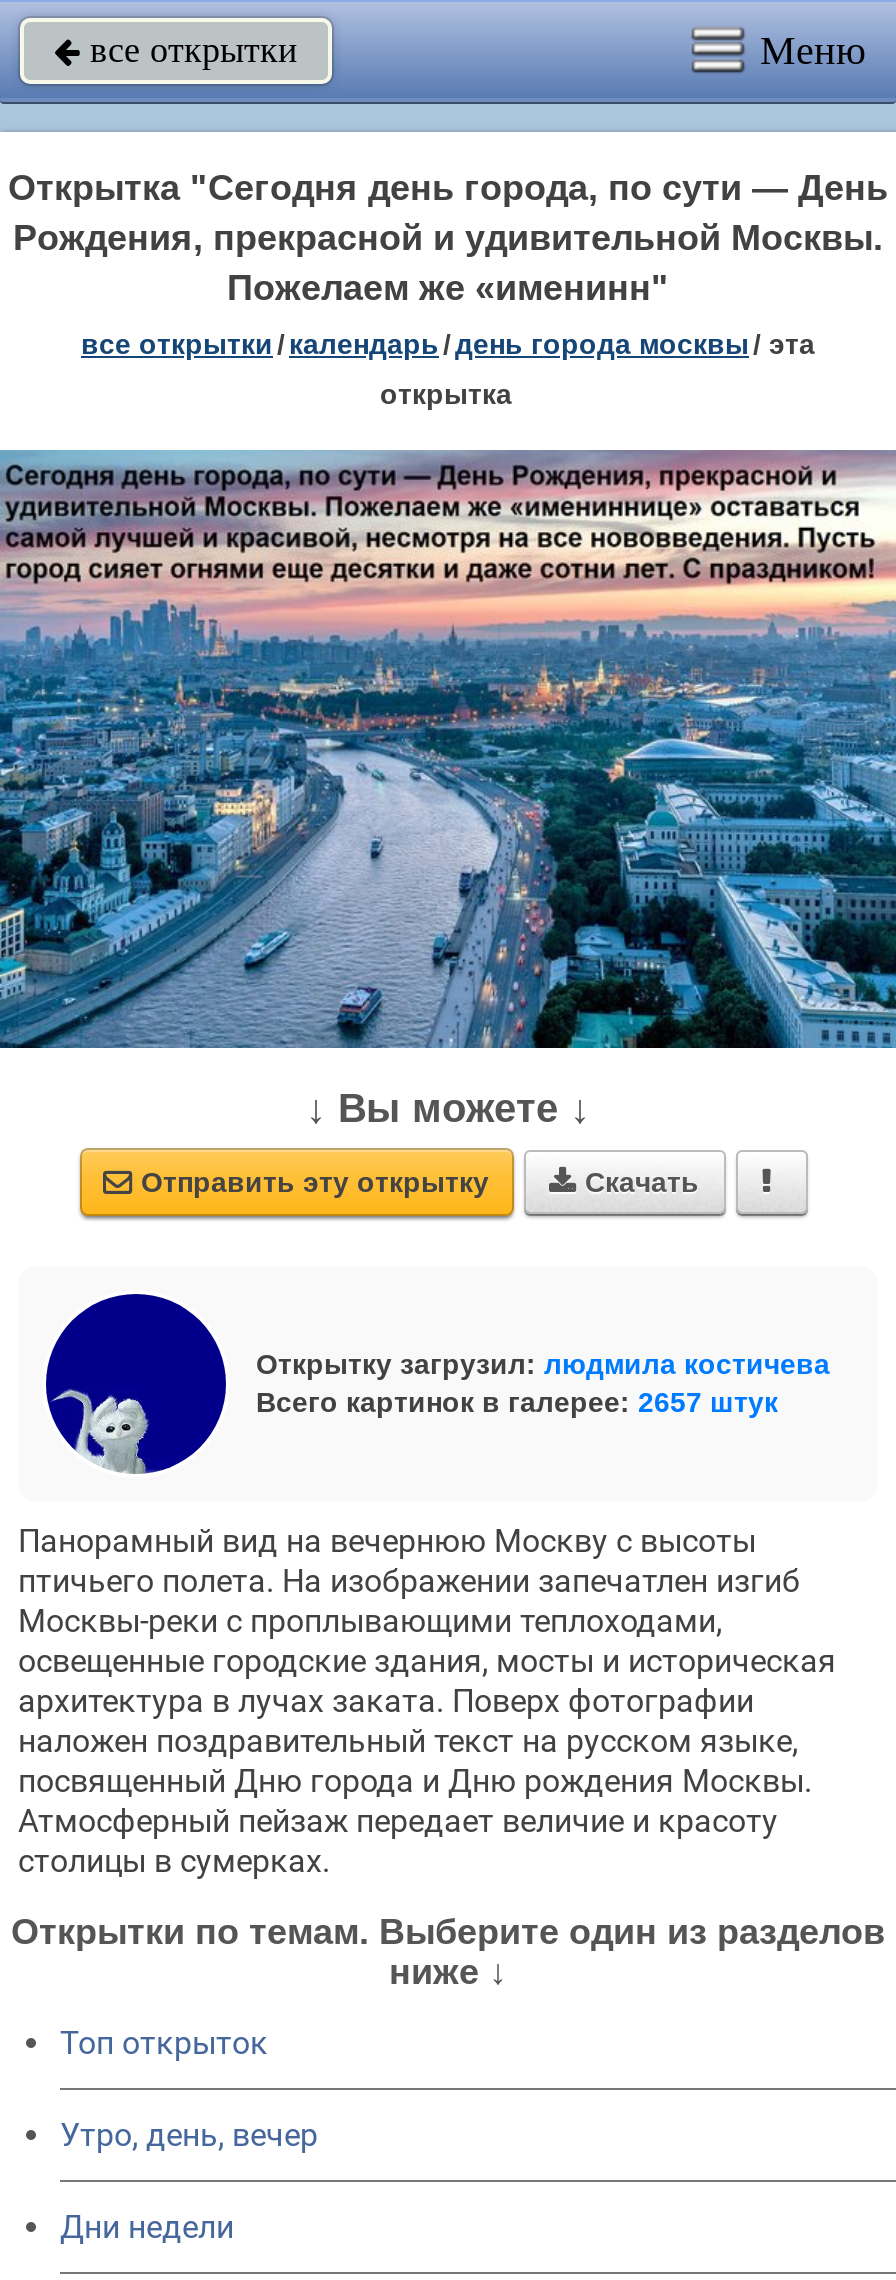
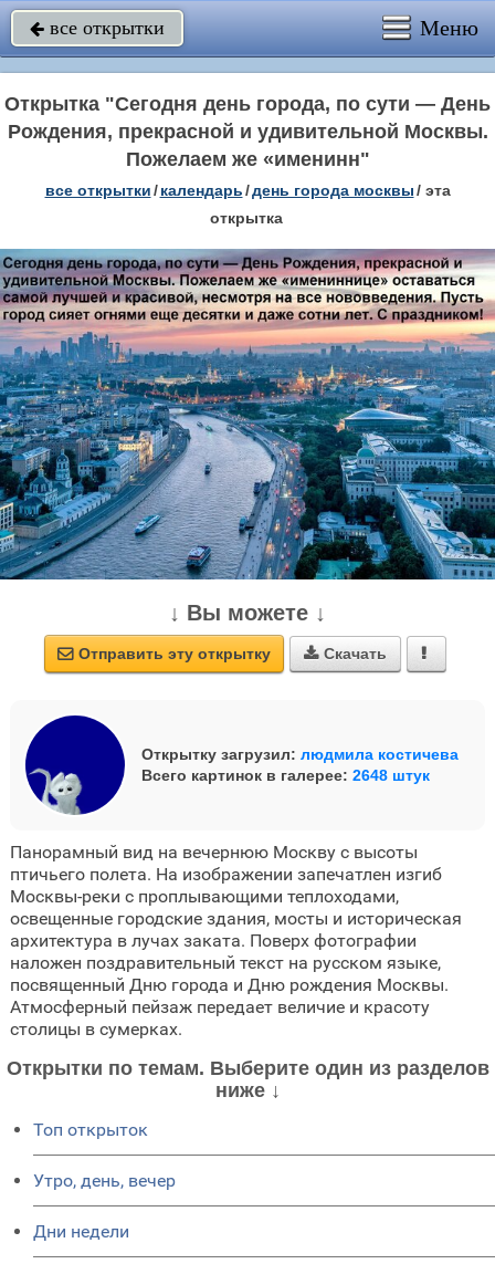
- Всего картинок в галерее: 2657 штук
+ Всего картинок в галерее: 2648 штук
